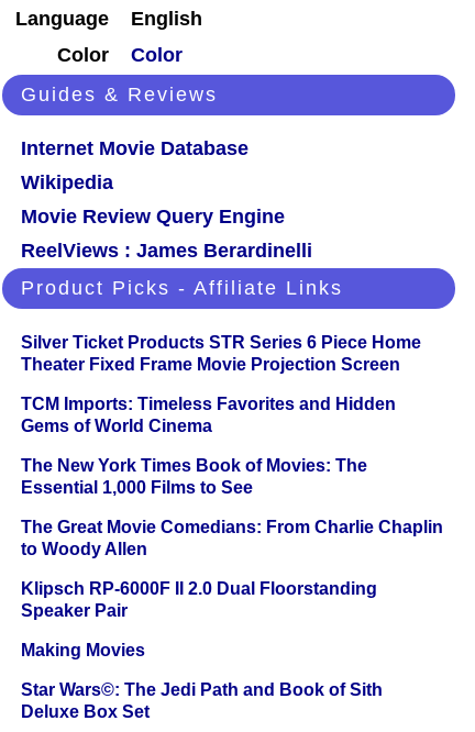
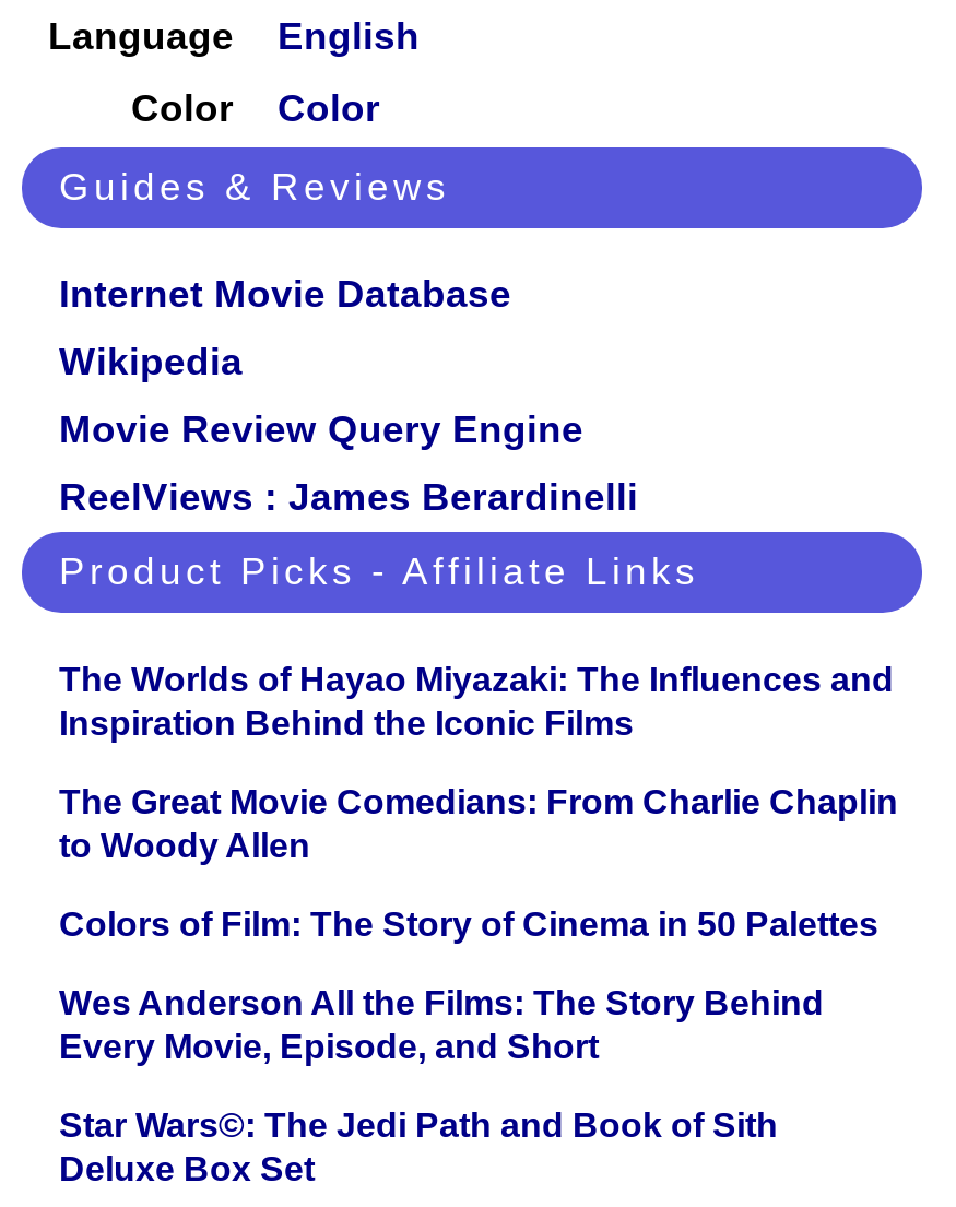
- Silver Ticket Products STR Series 6 Piece Home
- Theater Fixed Frame Movie Projection Screen
- TCM Imports: Timeless Favorites and Hidden
- Gems of World Cinema
- The New York Times Book of Movies: The
- Essential 1,000 Films to See
+ The Worlds of Hayao Miyazaki: The Influences and
+ Inspiration Behind the Iconic Films

- Klipsch RP-6000F II 2.0 Dual Floorstanding
- Speaker Pair
+ Colors of Film: The Story of Cinema in 50 Palettes

- Making Movies
+ Wes Anderson All the Films: The Story Behind
+ Every Movie, Episode, and Short
